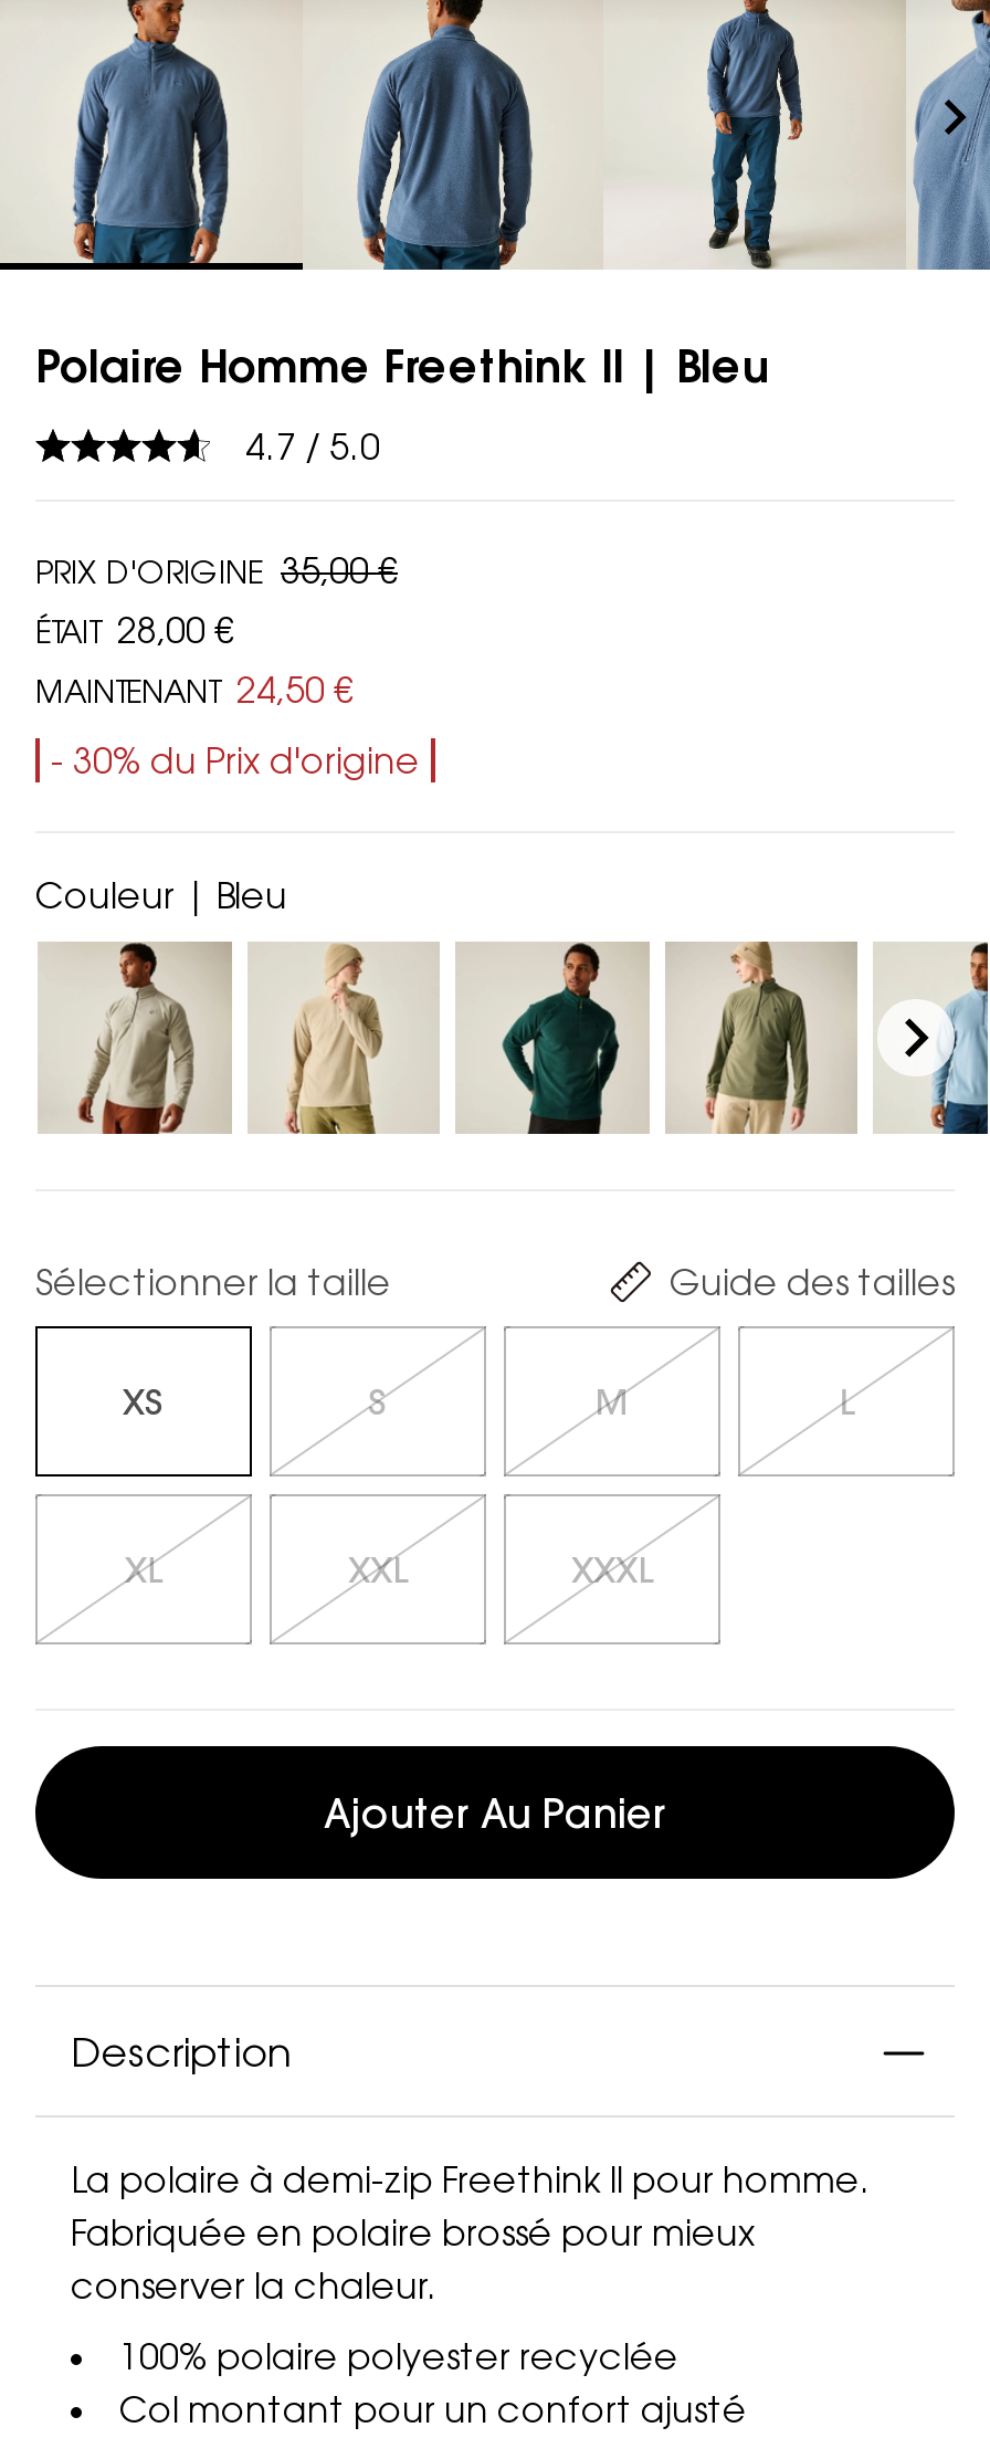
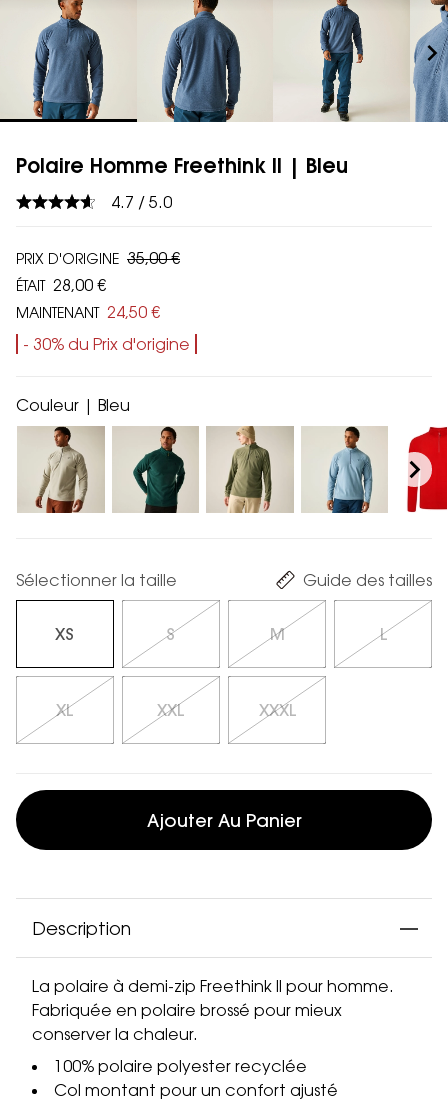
- [image]
+ [image]

- [image]
+ [image]

- [image]
+ [image]

- [image]
+ [image]
